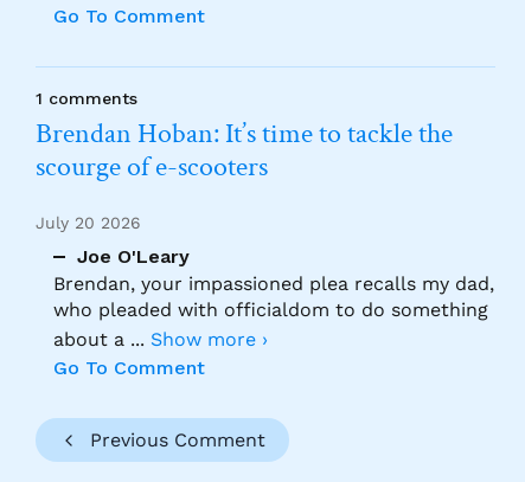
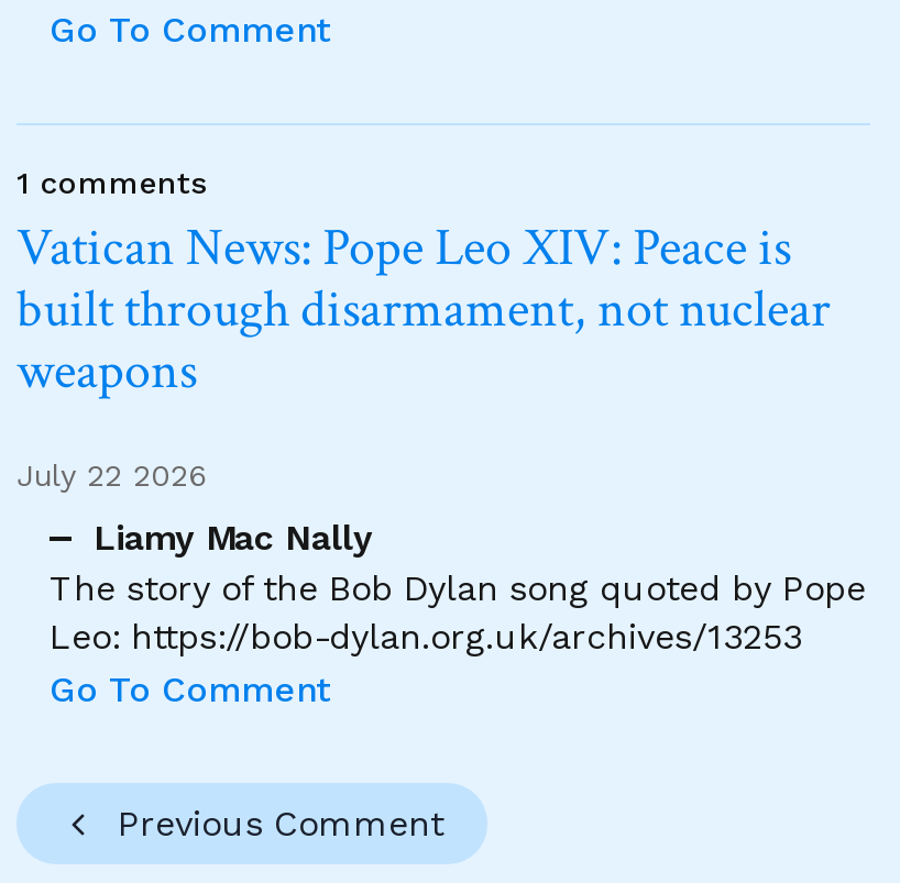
- Brendan Hoban: It’s time to tackle the
- scourge of e-scooters
+ Vatican News: Pope Leo XIV: Peace is
+ built through disarmament, not nuclear
+ weapons

- July 20 2026
+ July 22 2026

- Joe O'Leary
- Brendan, your impassioned plea recalls my dad,
- who pleaded with officialdom to do something
- about a... Show more ›
+ Liamy Mac Nally
+ The story of the Bob Dylan song quoted by Pope
+ Leo: https://bob-dylan.org.uk/archives/13253
